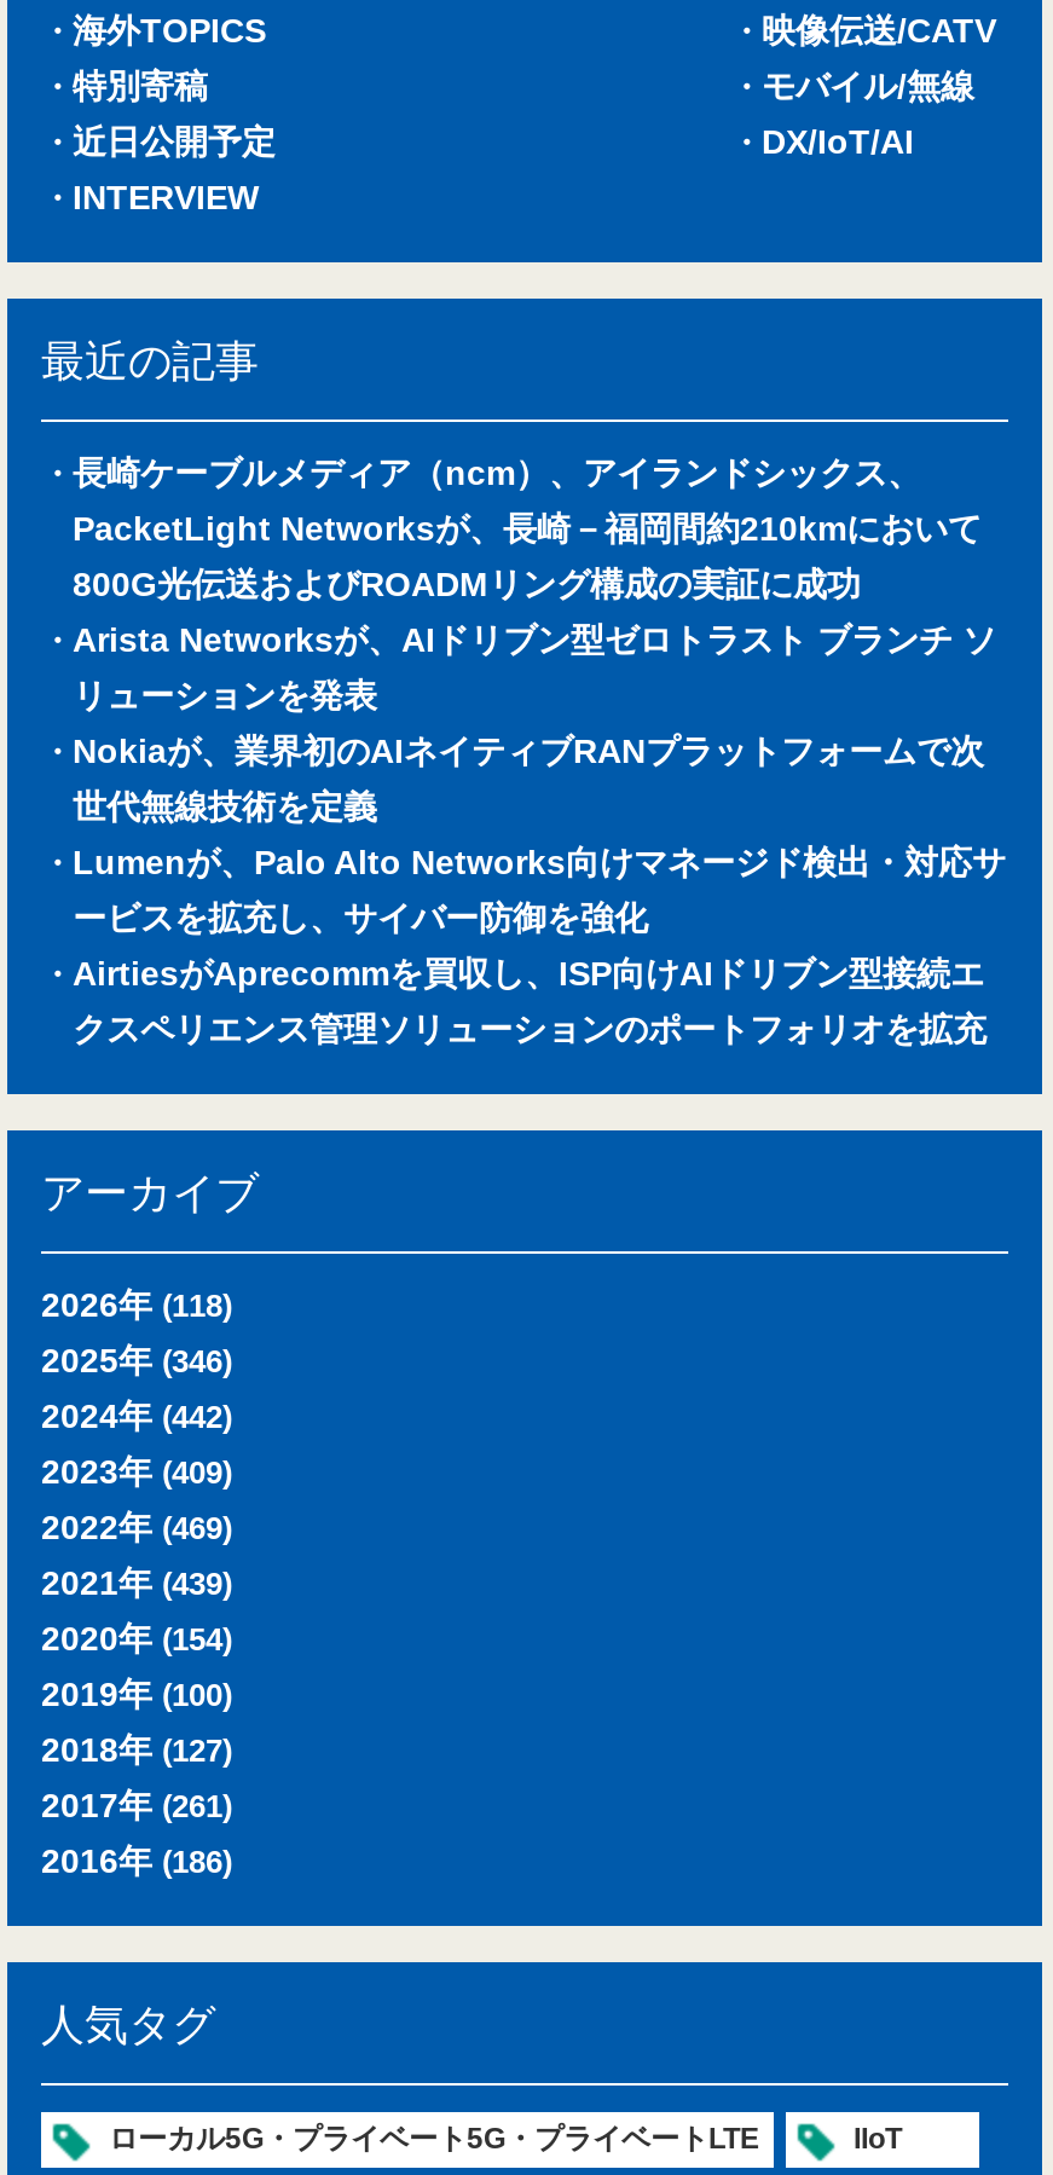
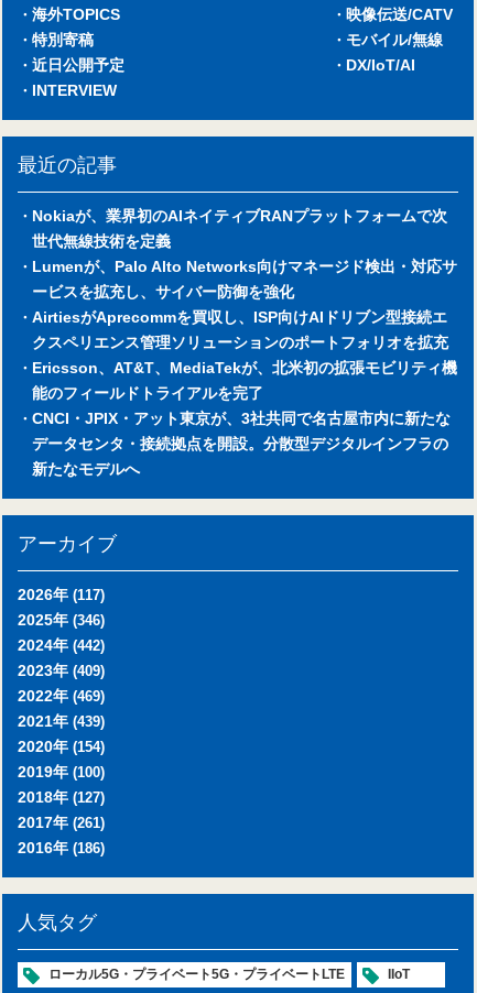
- 長崎ケーブルメディア（ncm）、アイランドシックス、
- PacketLight Networksが、長崎－福岡間約210kmにおいて
- 800G光伝送およびROADMリング構成の実証に成功
- Arista Networksが、AIドリブン型ゼロトラスト ブランチ ソ
- リューションを発表

moved up: Nokiaが、業界初のAIネイティブRANプラットフォームで次 | 世代無線技術を定義 | Lumenが、Palo Alto Networks向けマネージド検出・対応サ | ービスを拡充し、サイバー防御を強化 | AirtiesがAprecommを買収し、ISP向けAIドリブン型接続エ | クスペリエンス管理ソリューションのポートフォリオを拡充

+ Ericsson、AT&T、MediaTekが、北米初の拡張モビリティ機
+ 能のフィールドトライアルを完了
+ CNCI・JPIX・アット東京が、3社共同で名古屋市内に新たな
+ データセンタ・接続拠点を開設。分散型デジタルインフラの
+ 新たなモデルへ

- 2026年(118)
+ 2026年(117)
